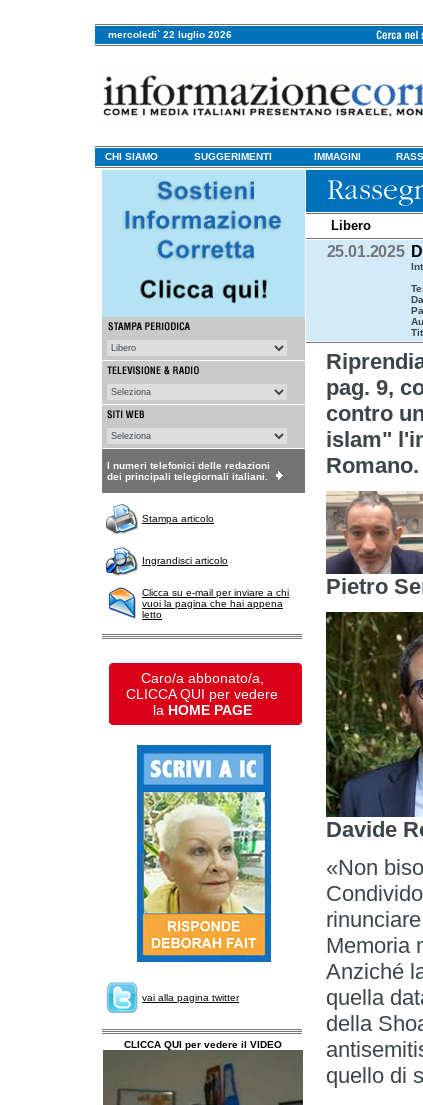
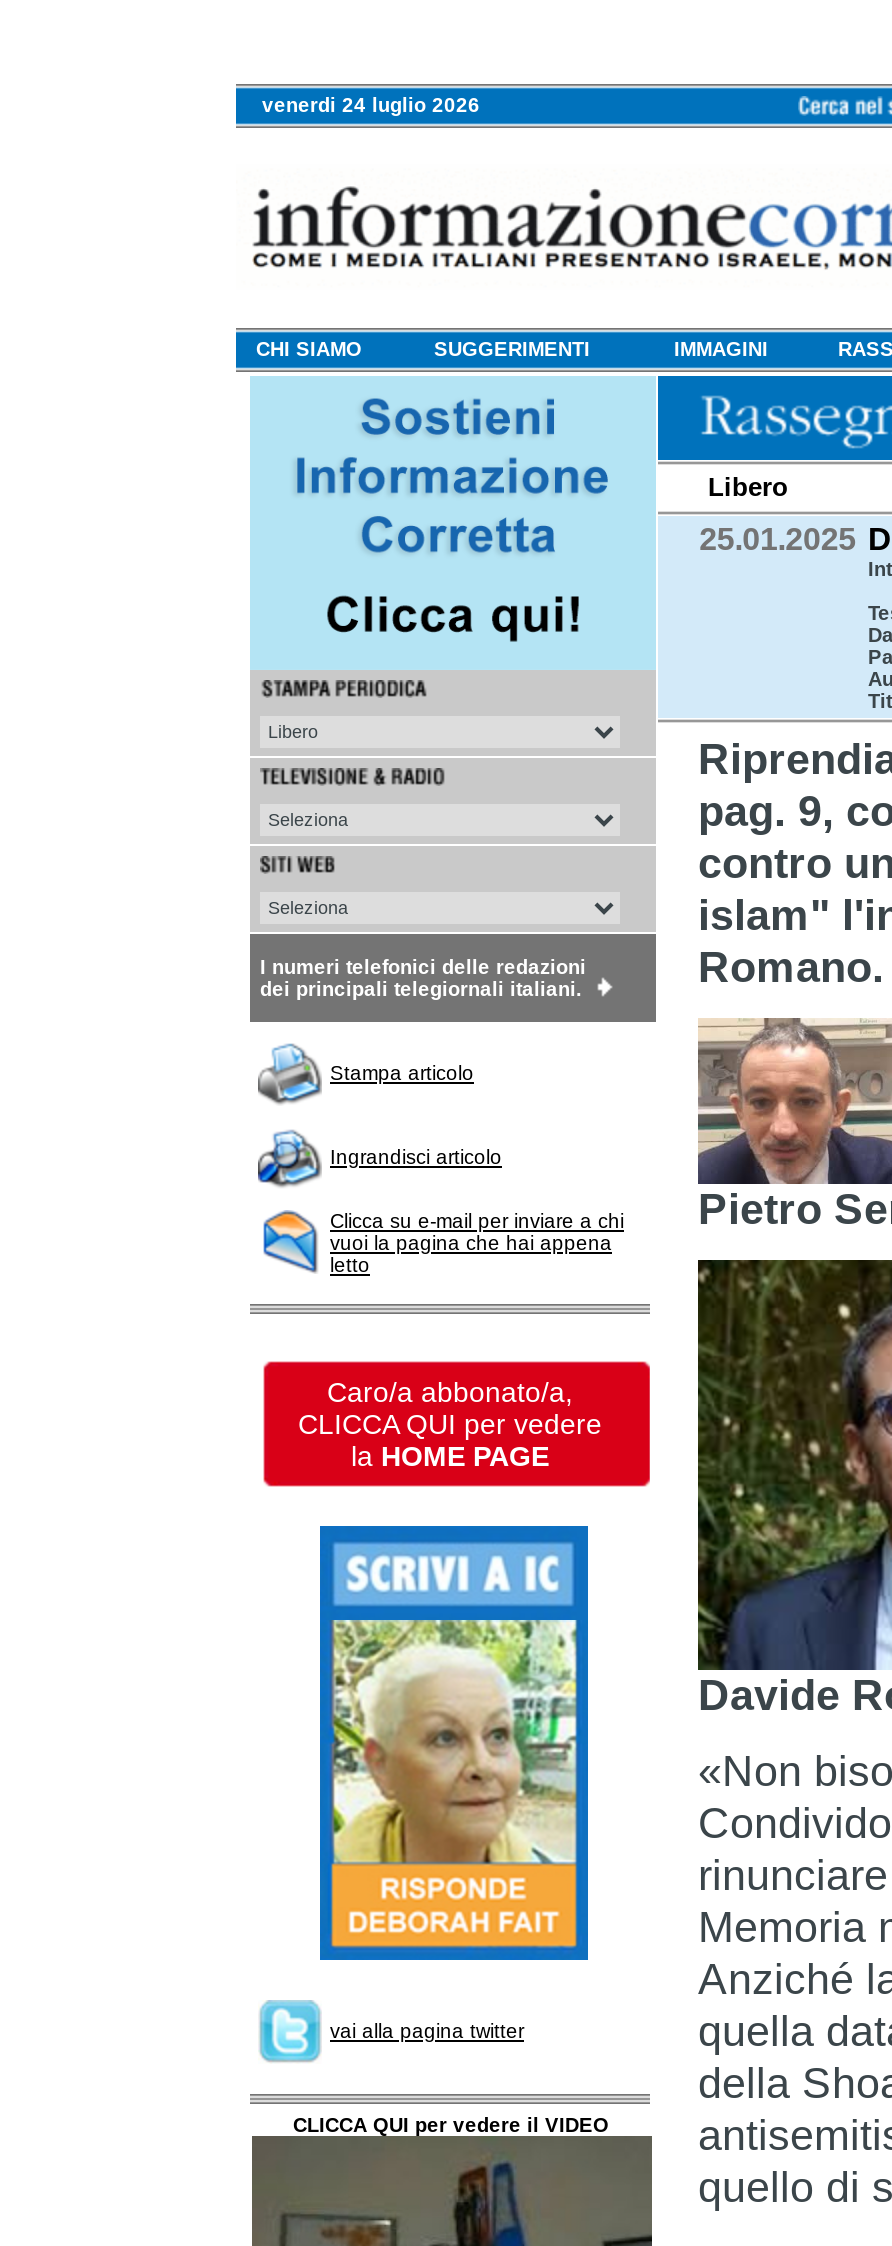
- mercoledi` 22 luglio 2026
+ venerdi 24 luglio 2026
